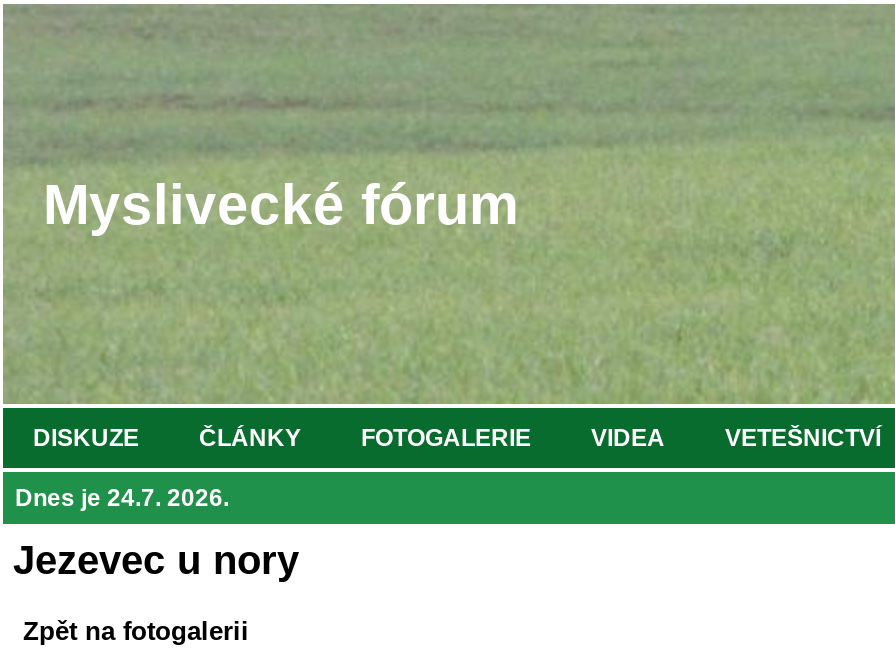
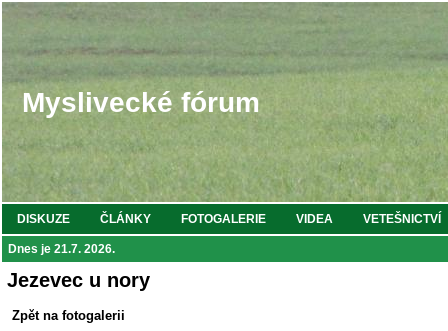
- Dnes je 24.7. 2026.
+ Dnes je 21.7. 2026.
